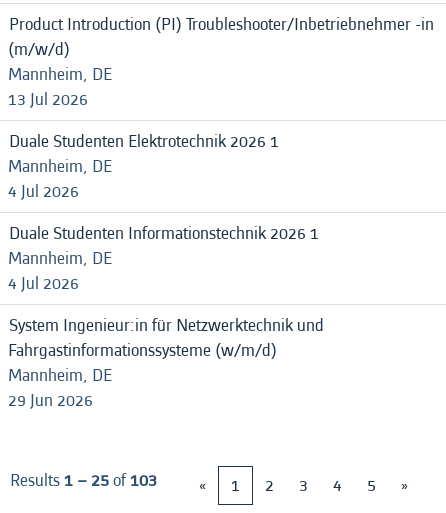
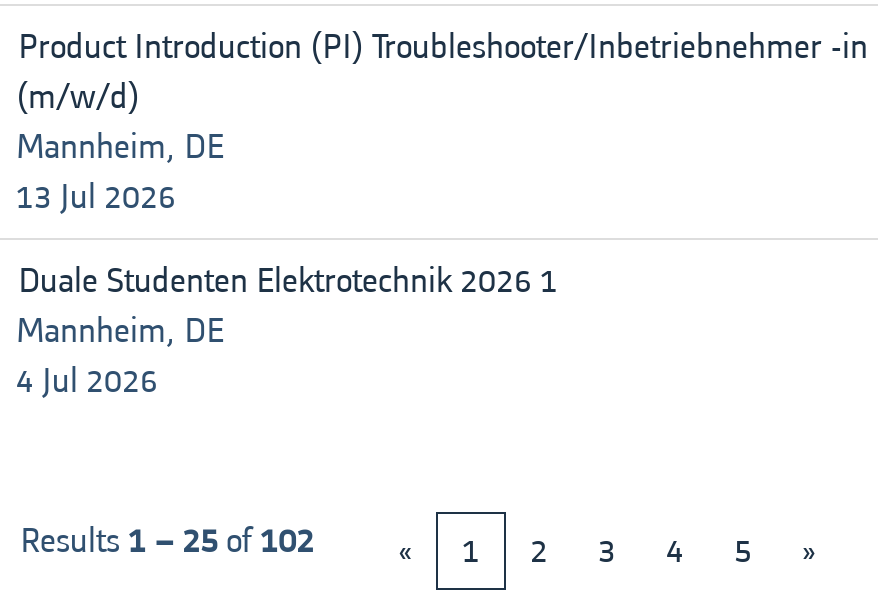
- Duale Studenten Informationstechnik 2026 1
- Mannheim, DE
- 4 Jul 2026
- System Ingenieur:in für Netzwerktechnik und
- Fahrgastinformationssysteme (w/m/d)
- Mannheim, DE
- 29 Jun 2026
- Results 1 – 25 of103
+ Results 1 – 25 of102
